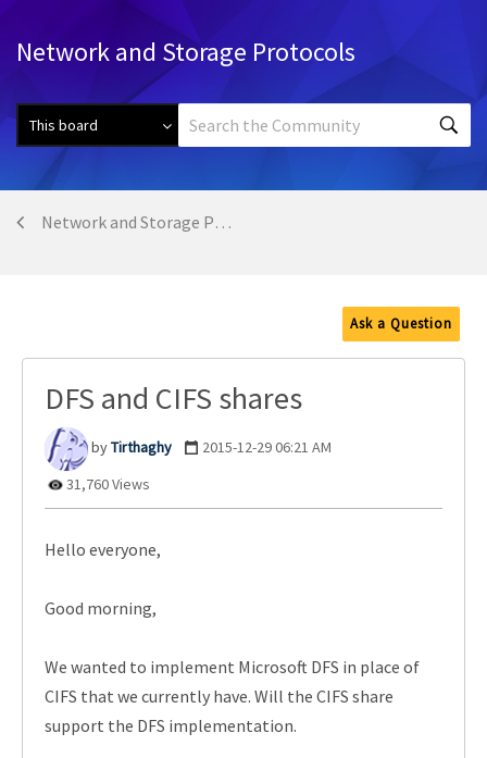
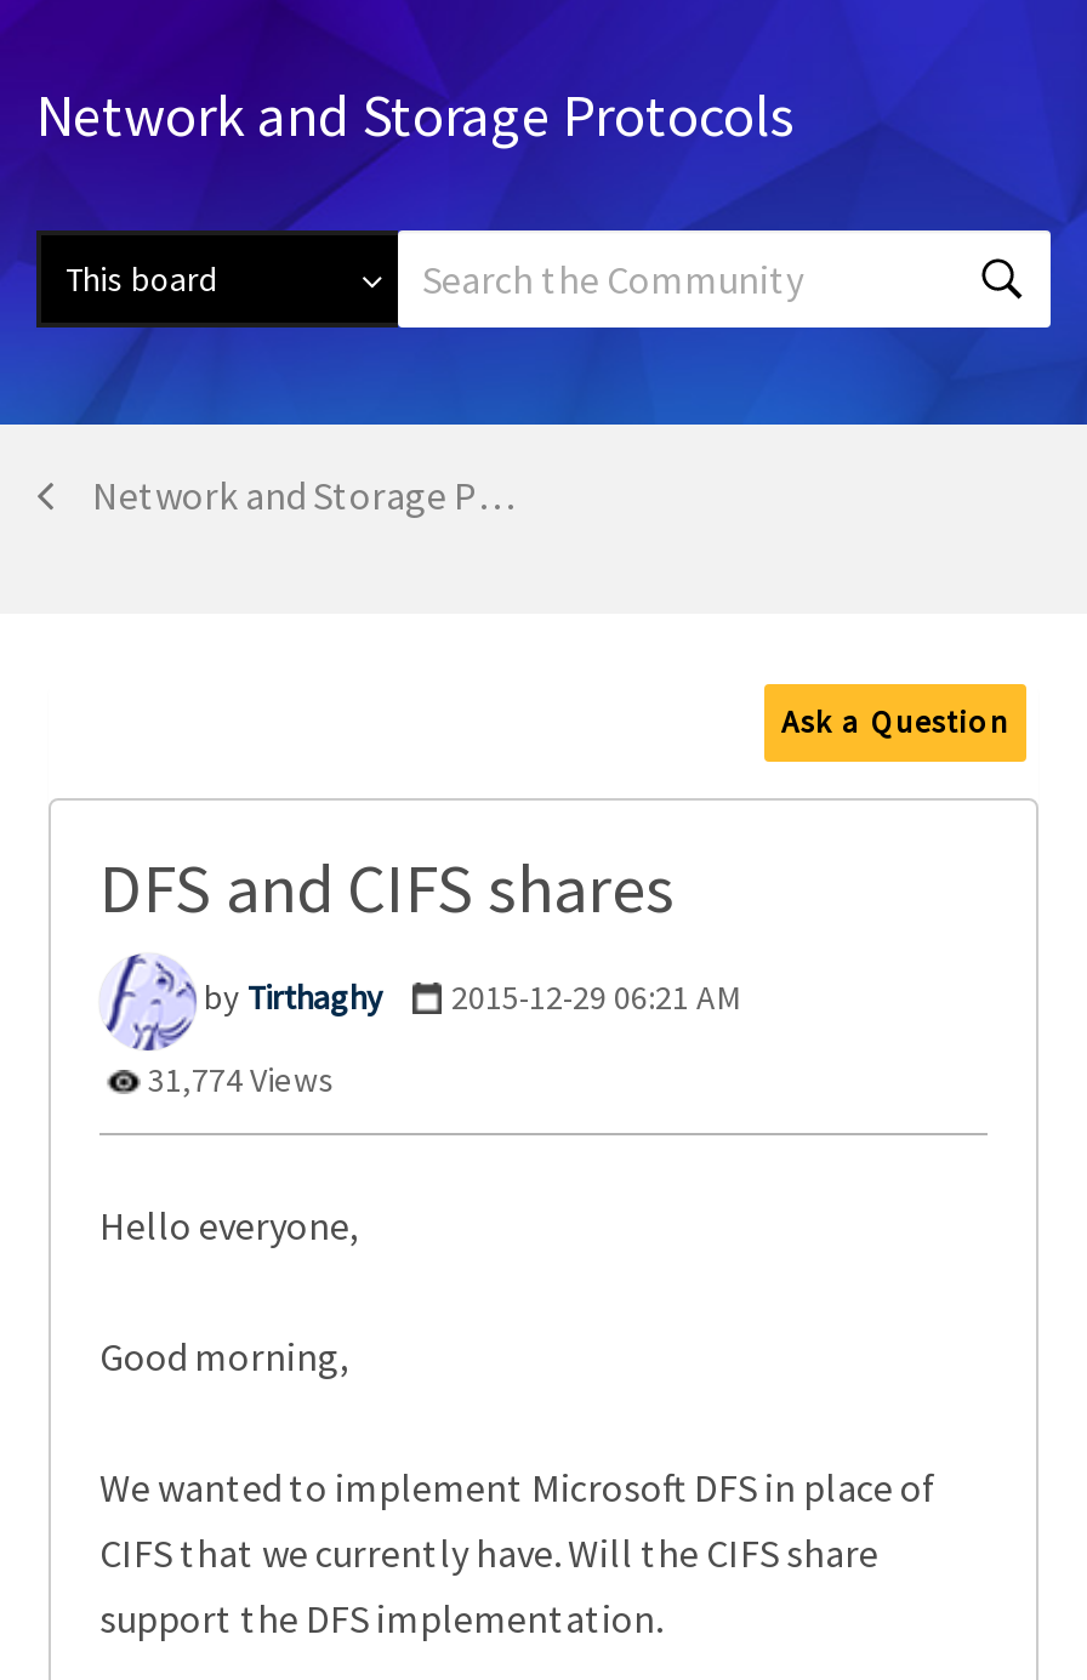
- 31,760 Views
+ 31,774 Views
